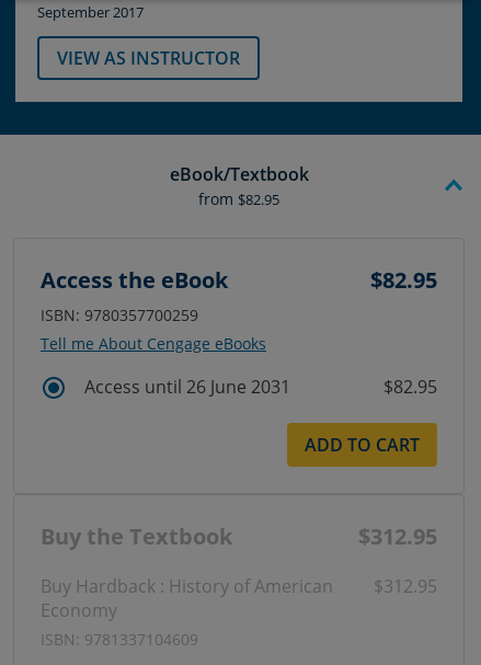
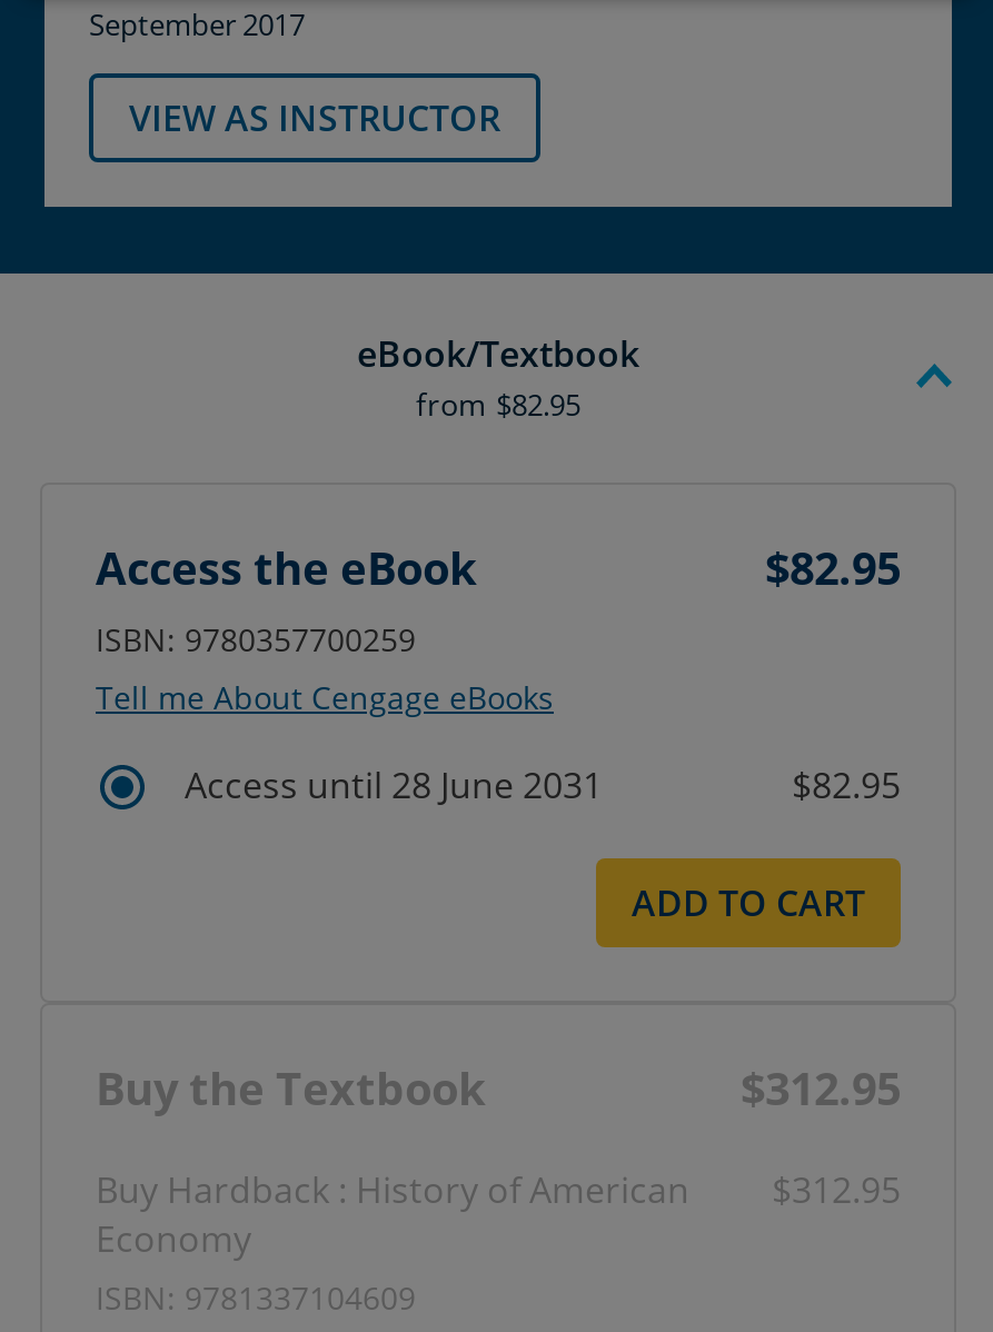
- Access until 26 June 2031
+ Access until 28 June 2031
